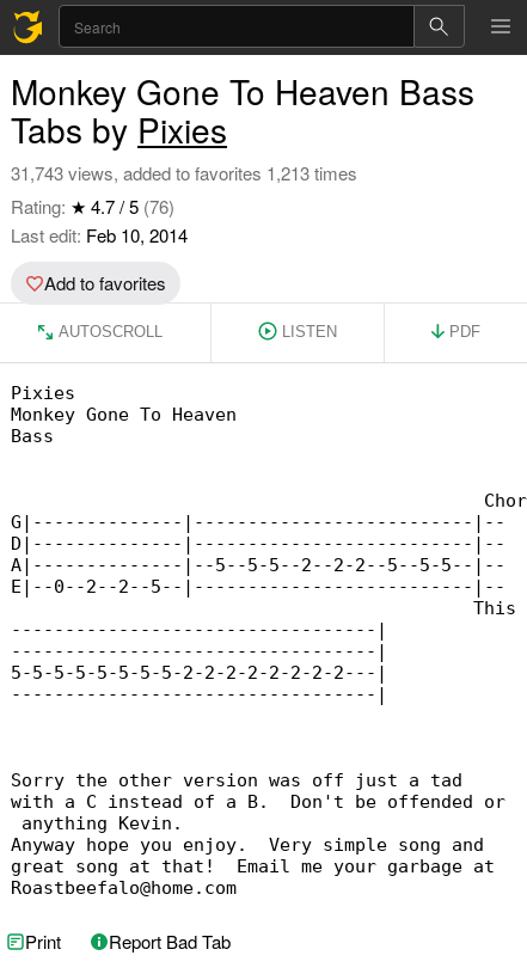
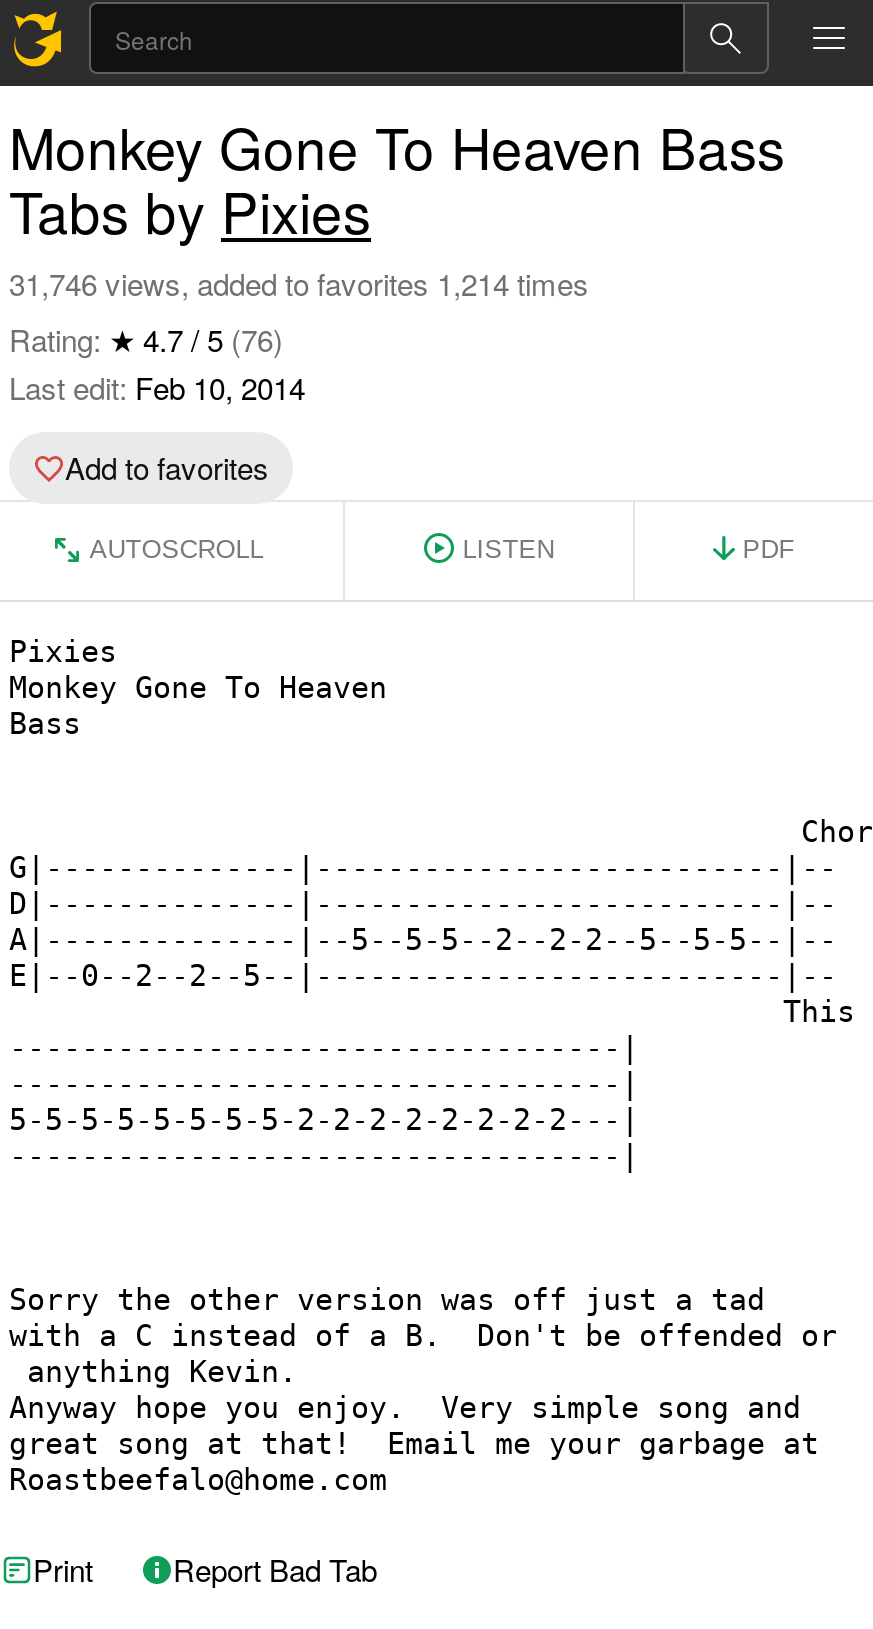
- 31,743 views, added to favorites 1,213 times
+ 31,746 views, added to favorites 1,214 times
